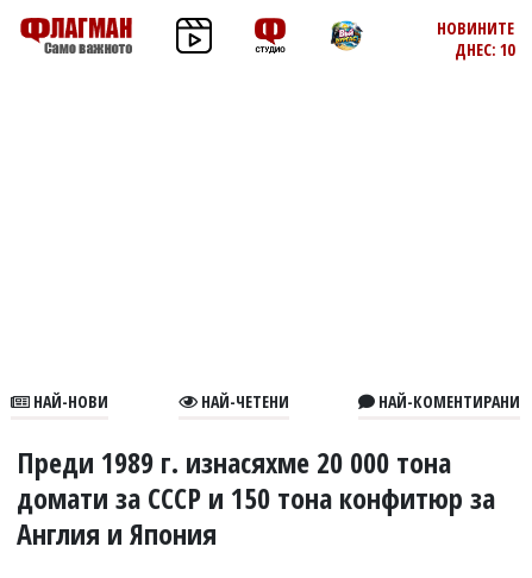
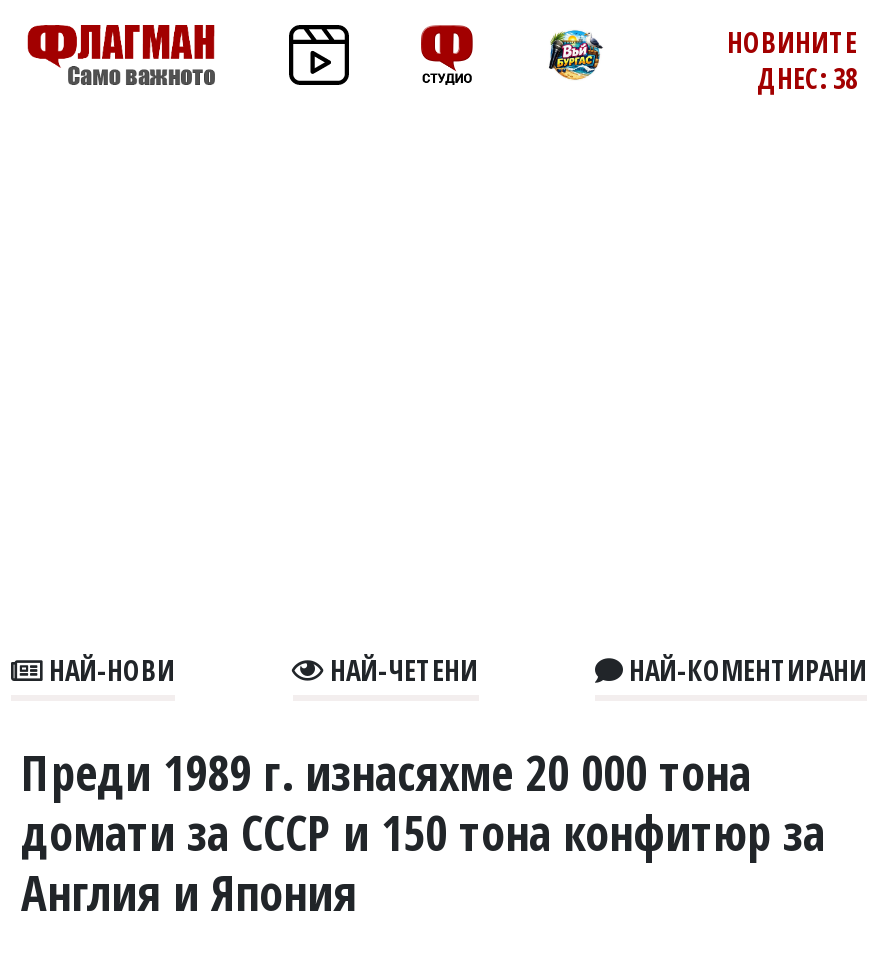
- ДНЕС: 10
+ ДНЕС: 38
